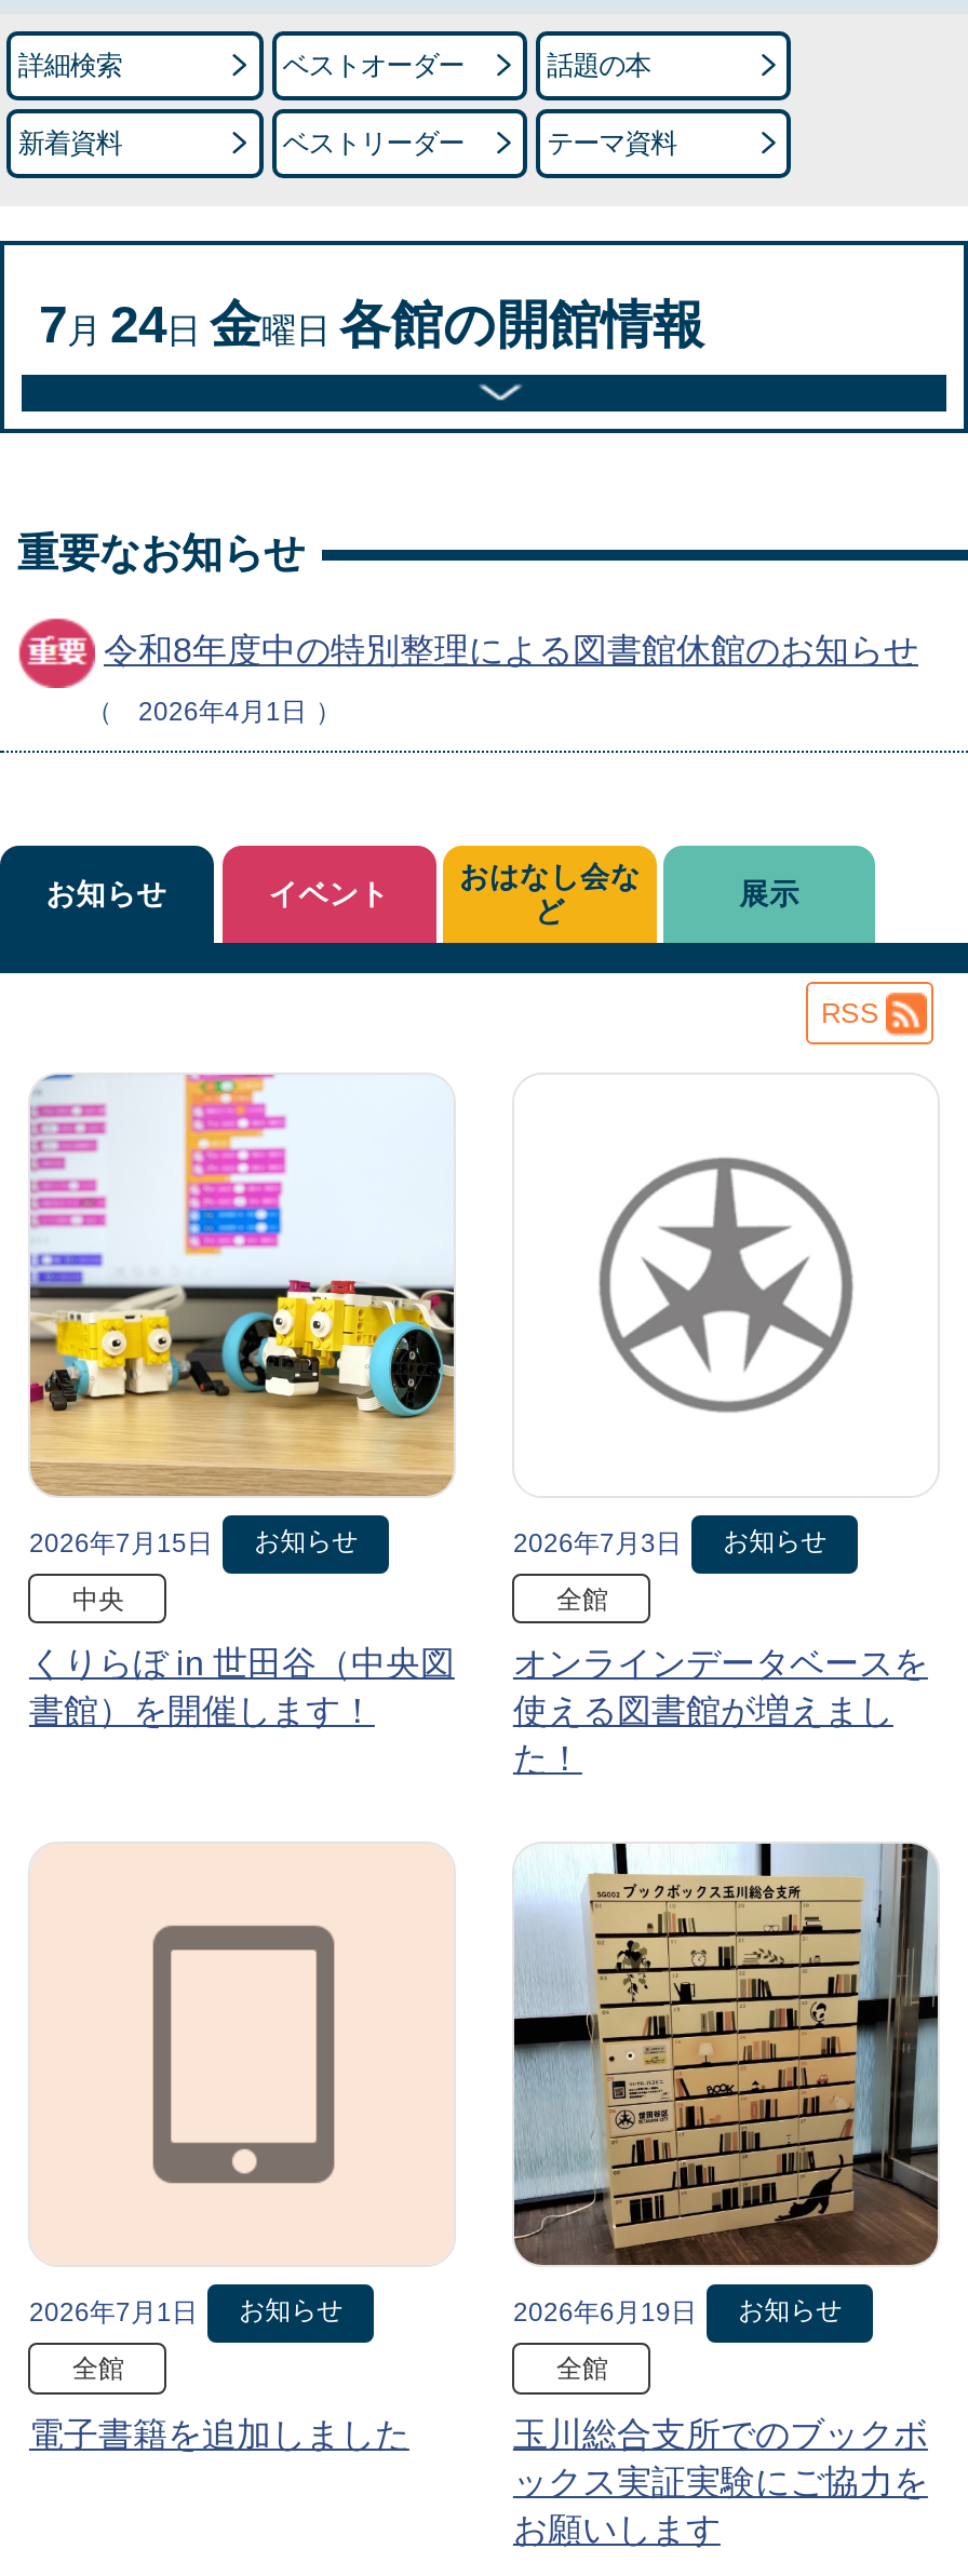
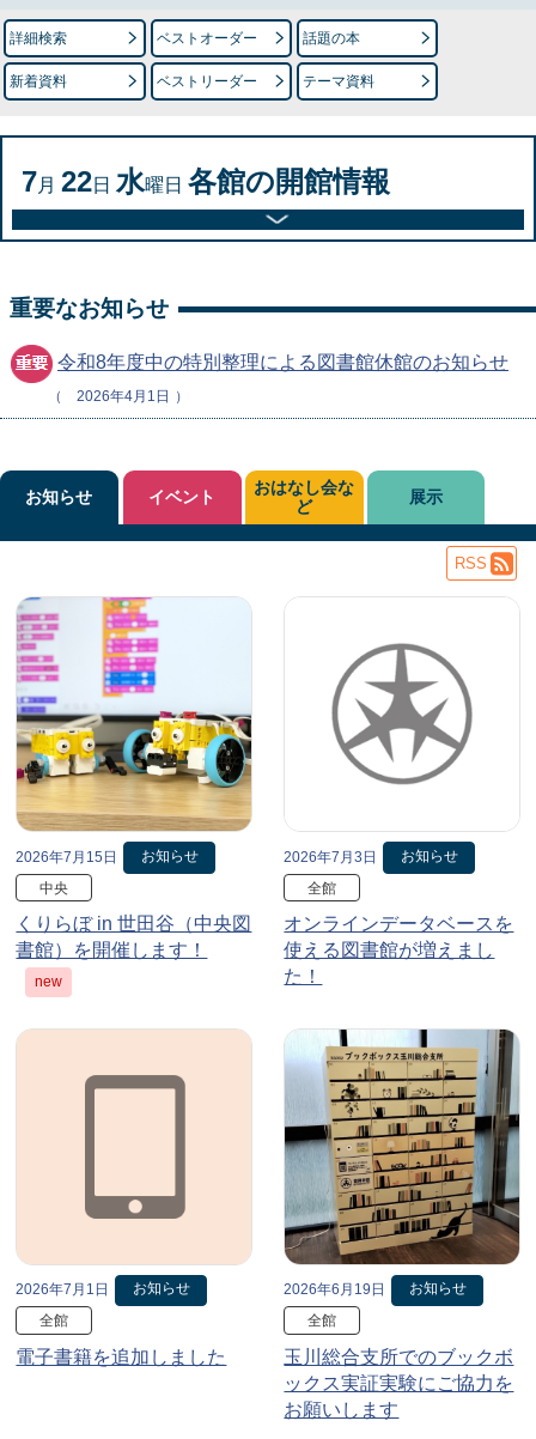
- 7月24日金曜日各館の開館情報
+ 7月22日水曜日各館の開館情報

+ new
